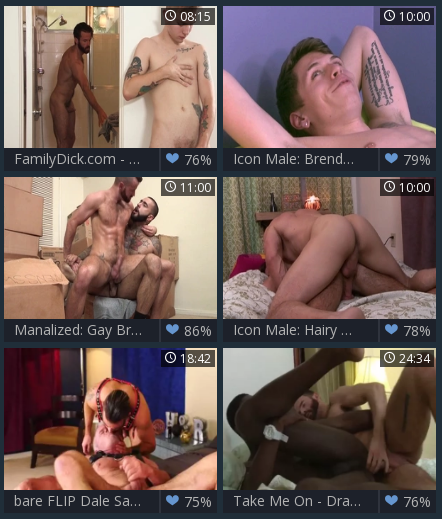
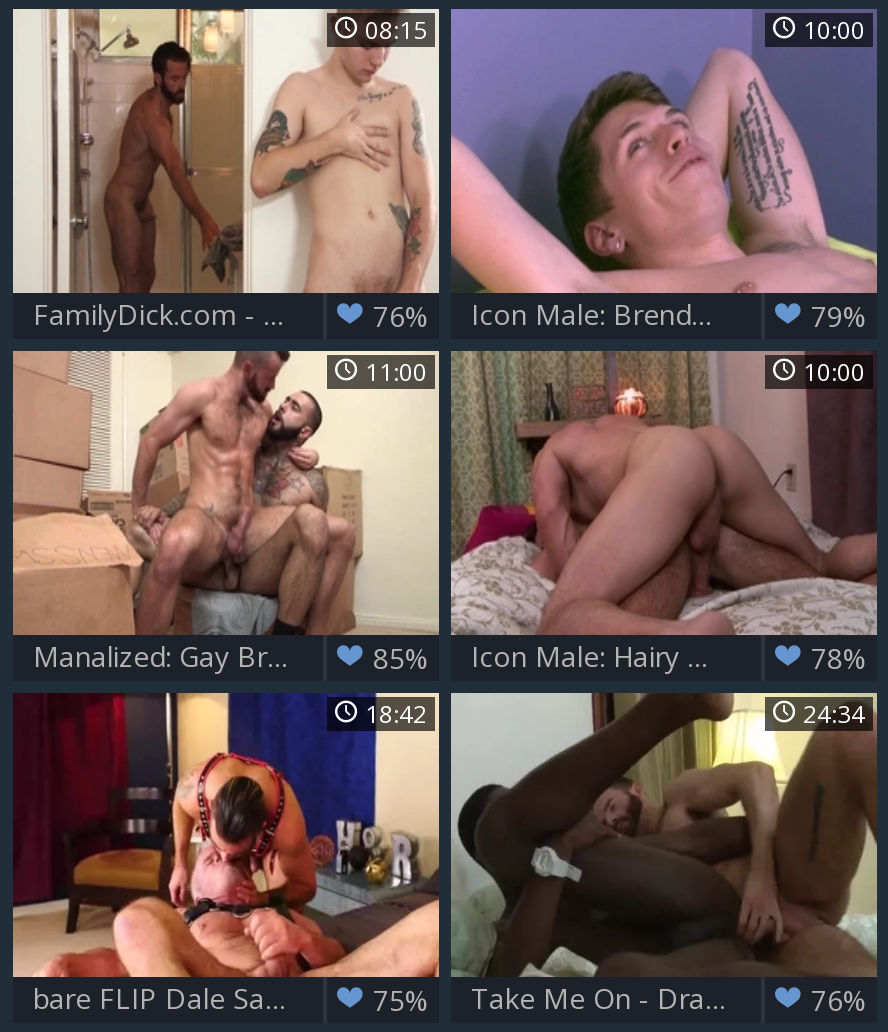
- 86%
+ 85%
